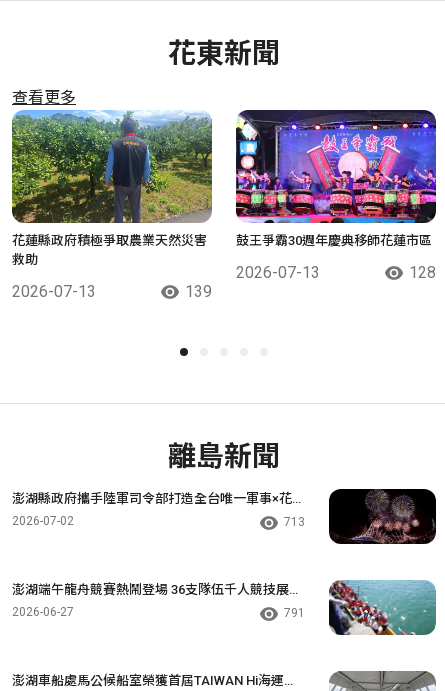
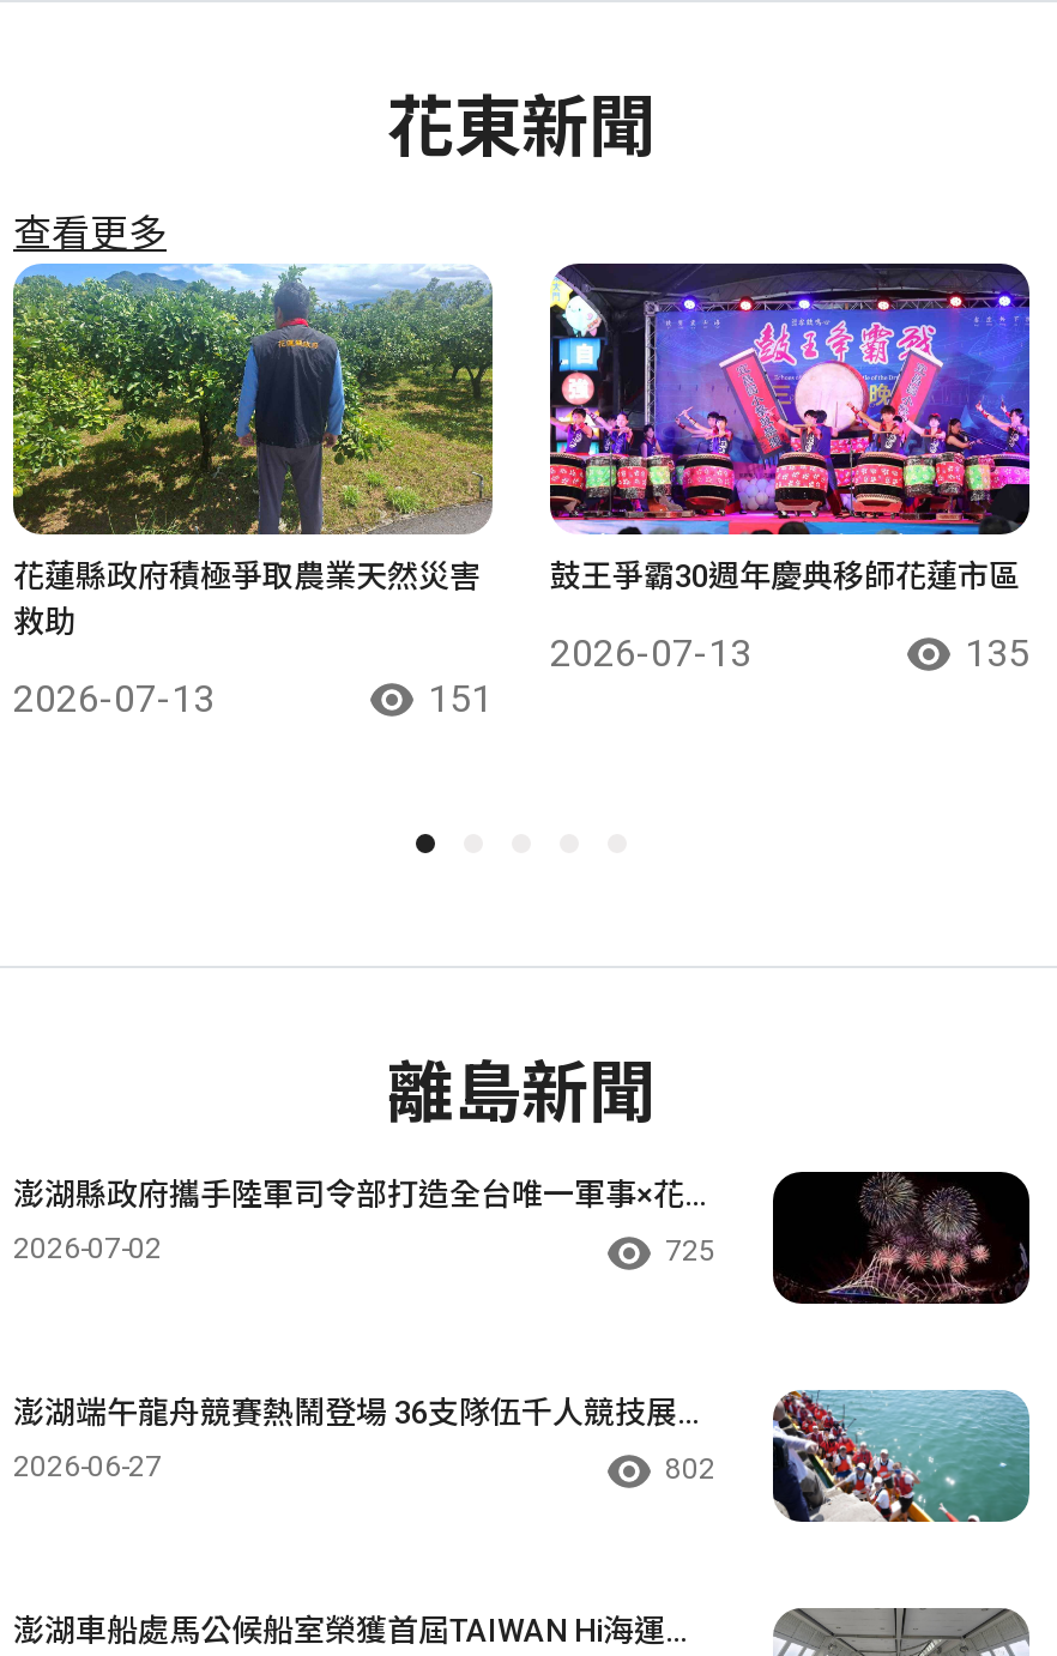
- 128
+ 135

- 139
+ 151

- 713
+ 725

- 791
+ 802
